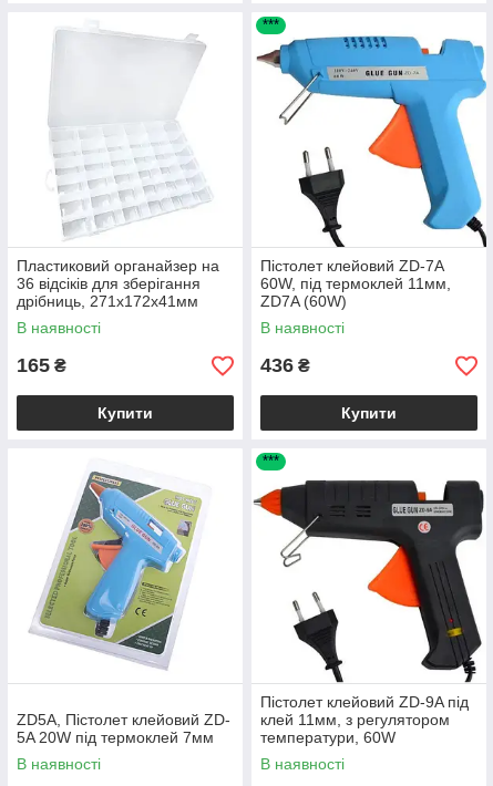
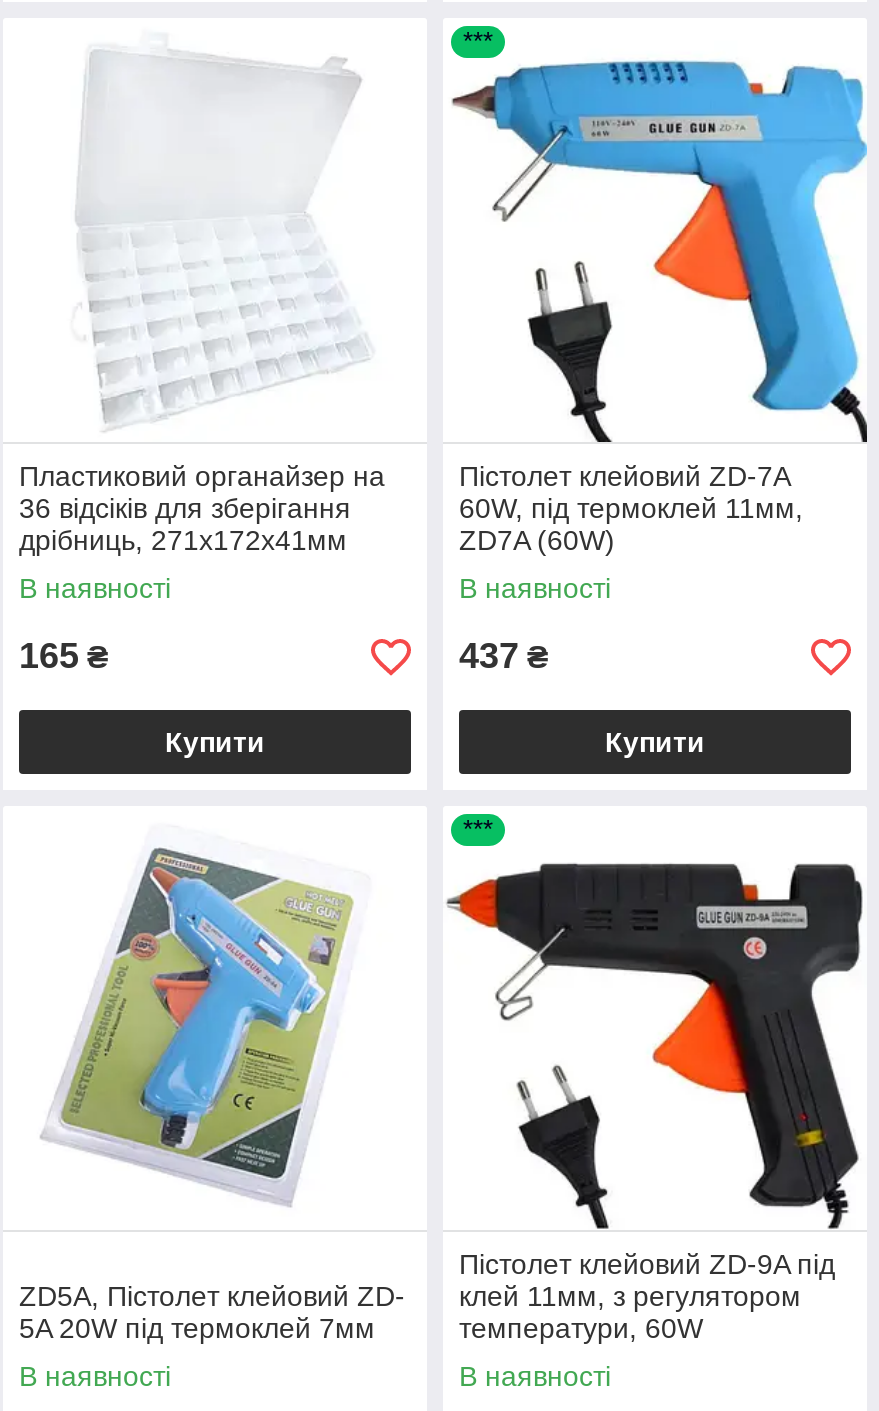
- 436 ₴
+ 437 ₴
